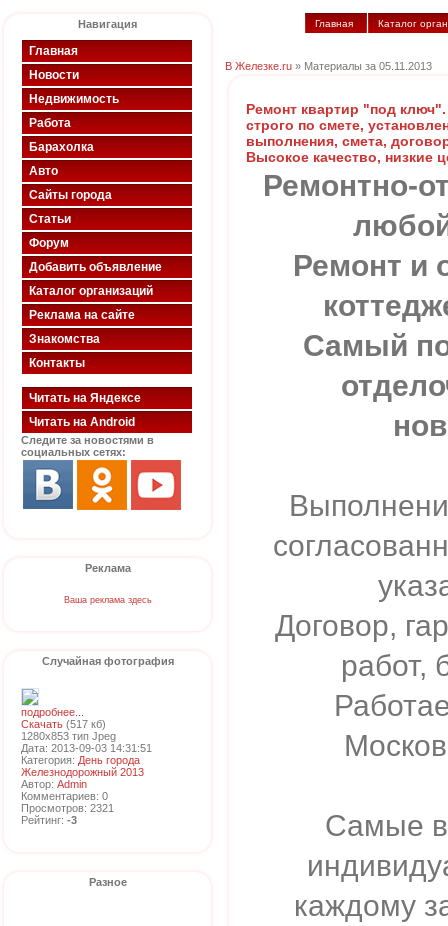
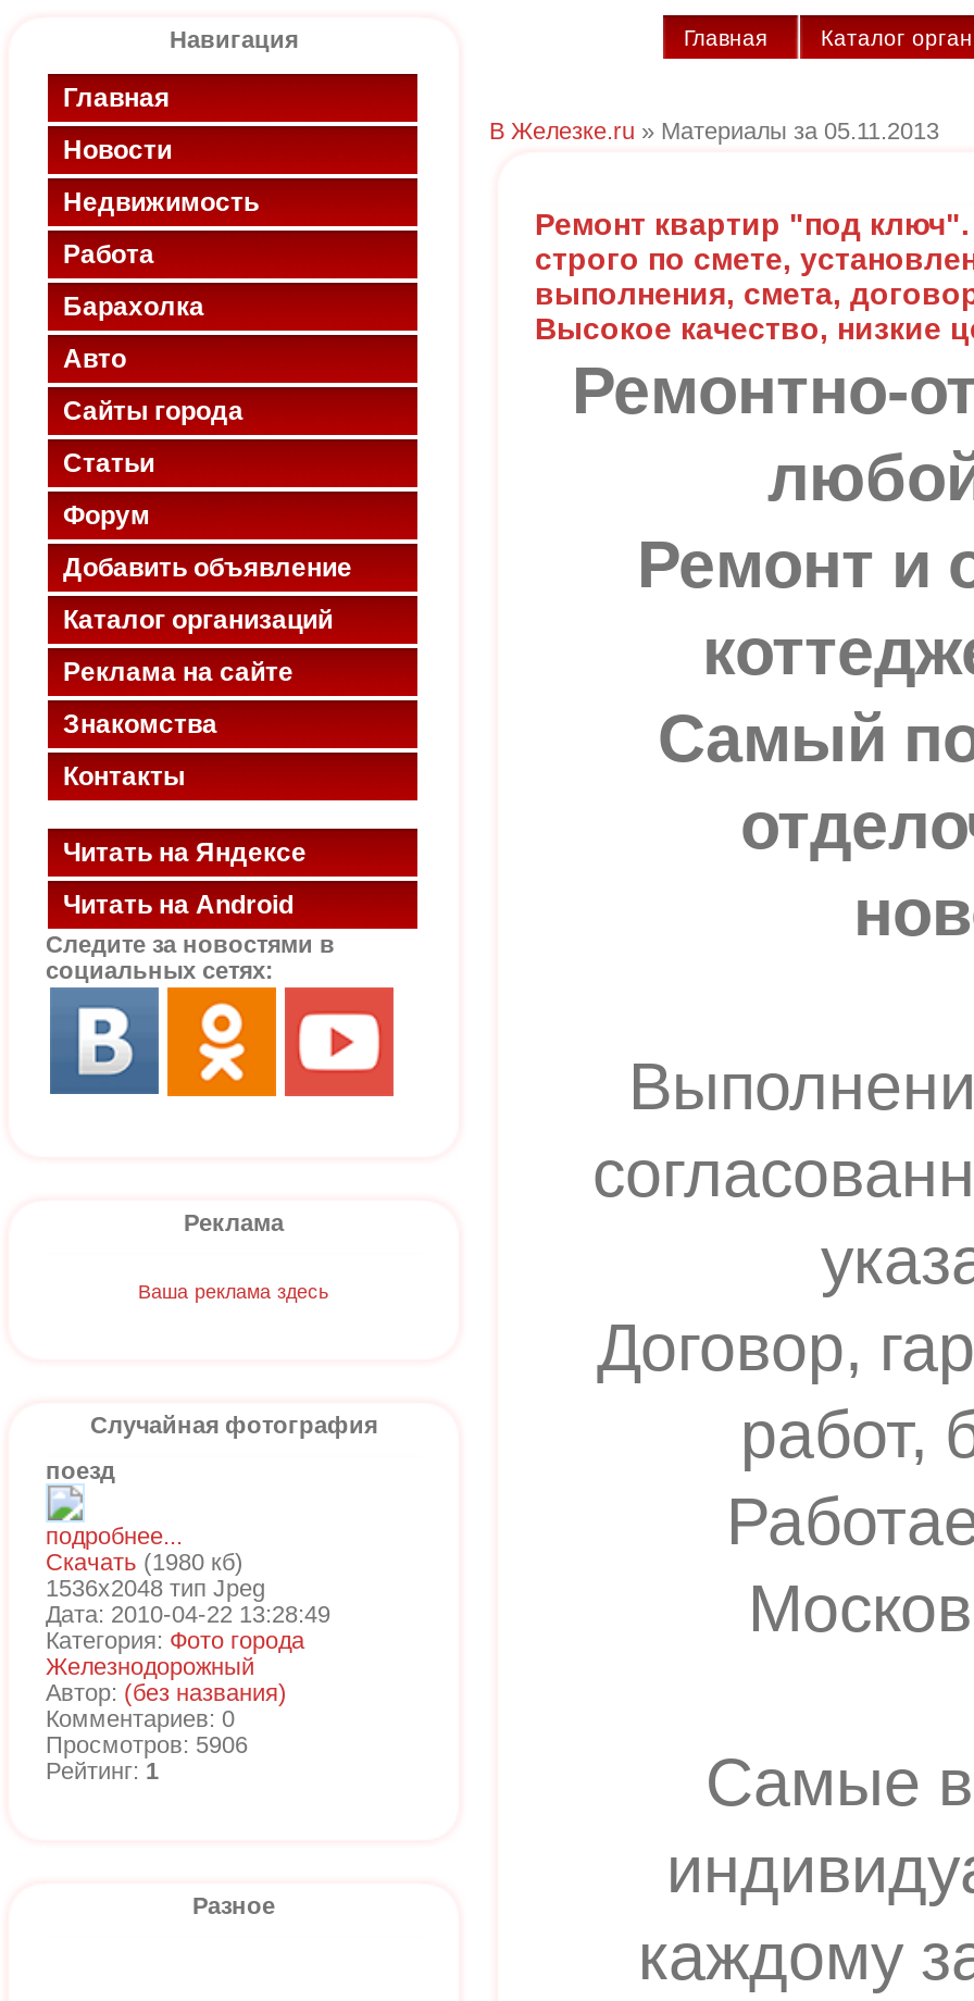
+ поезд

- Скачать (517 кб)
- 1280x853 тип Jpeg
- Дата: 2013-09-03 14:31:51
- Категория: День города
- Железнодорожный 2013
- Автор: Admin
+ Скачать (1980 кб)
+ 1536x2048 тип Jpeg
+ Дата: 2010-04-22 13:28:49
+ Категория: Фото города
+ Железнодорожный
+ Автор: (без названия)

- Просмотров: 2321
+ Просмотров: 5906

- Рейтинг: -3
+ Рейтинг: 1
